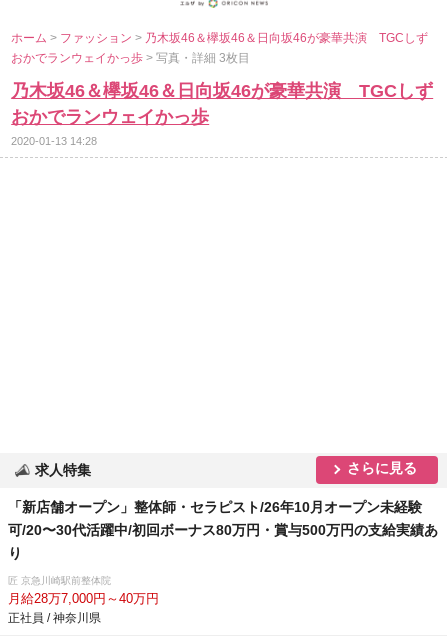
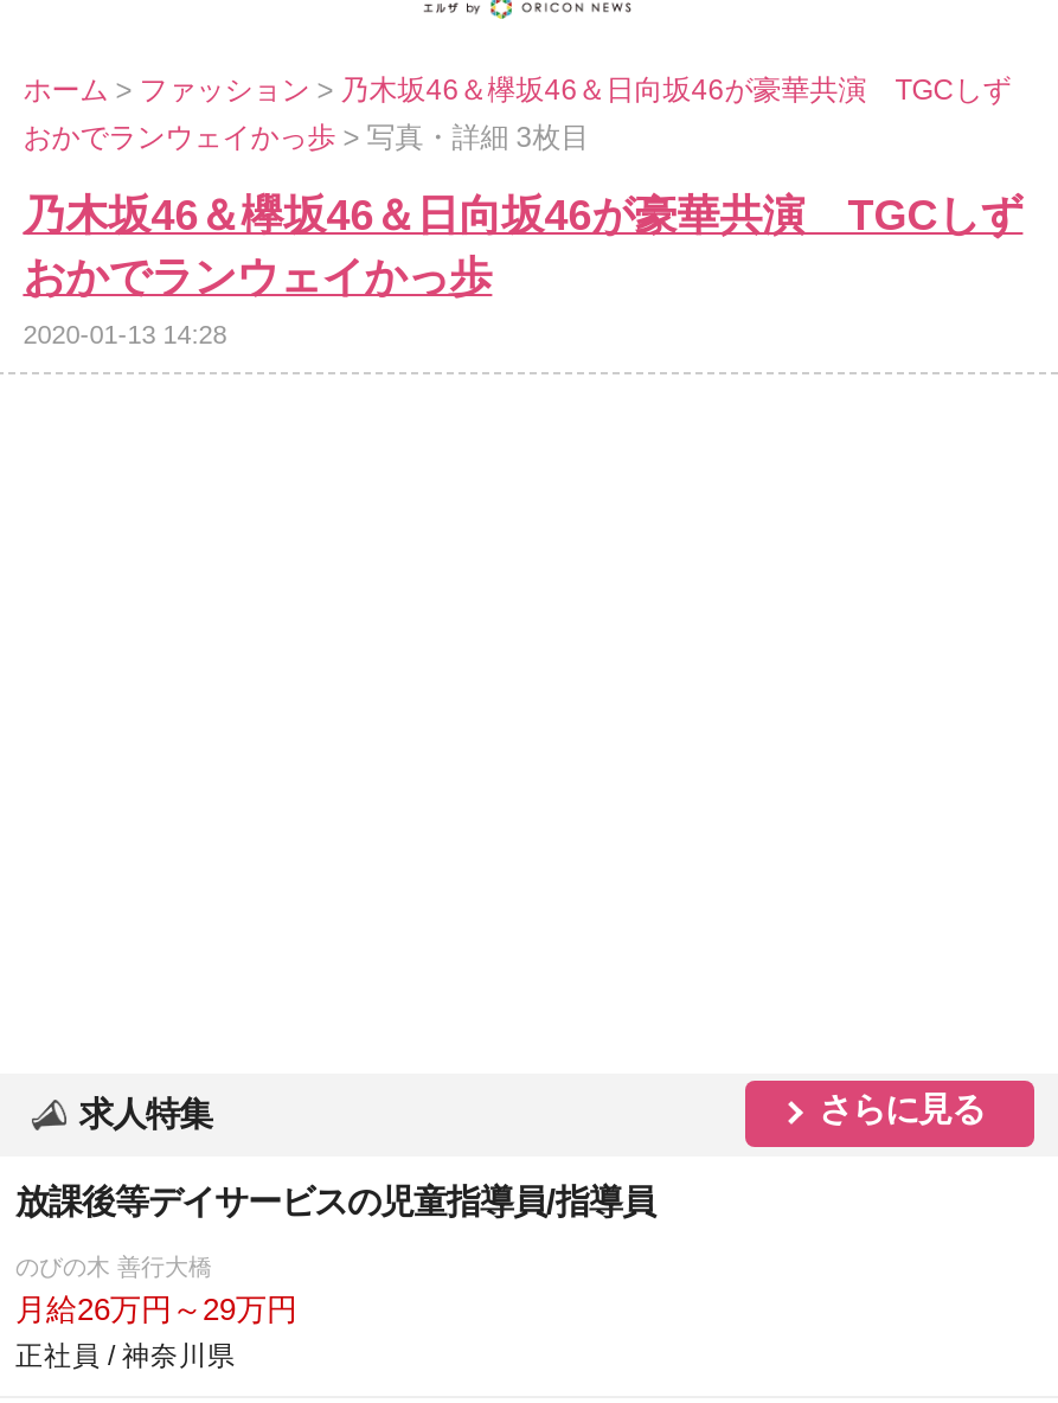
- 「新店舗オープン」整体師・セラピスト/26年10月オープン未経験
- 可/20〜30代活躍中/初回ボーナス80万円・賞与500万円の支給実績あ
- り
+ 放課後等デイサービスの児童指導員/指導員

- 匠 京急川崎駅前整体院
- 月給28万7,000円～40万円
+ のびの木 善行大橋
+ 月給26万円～29万円
